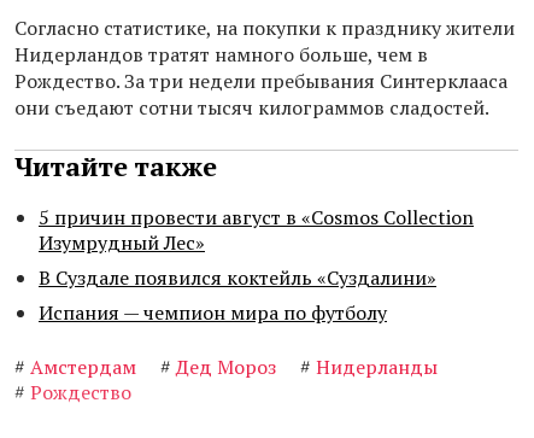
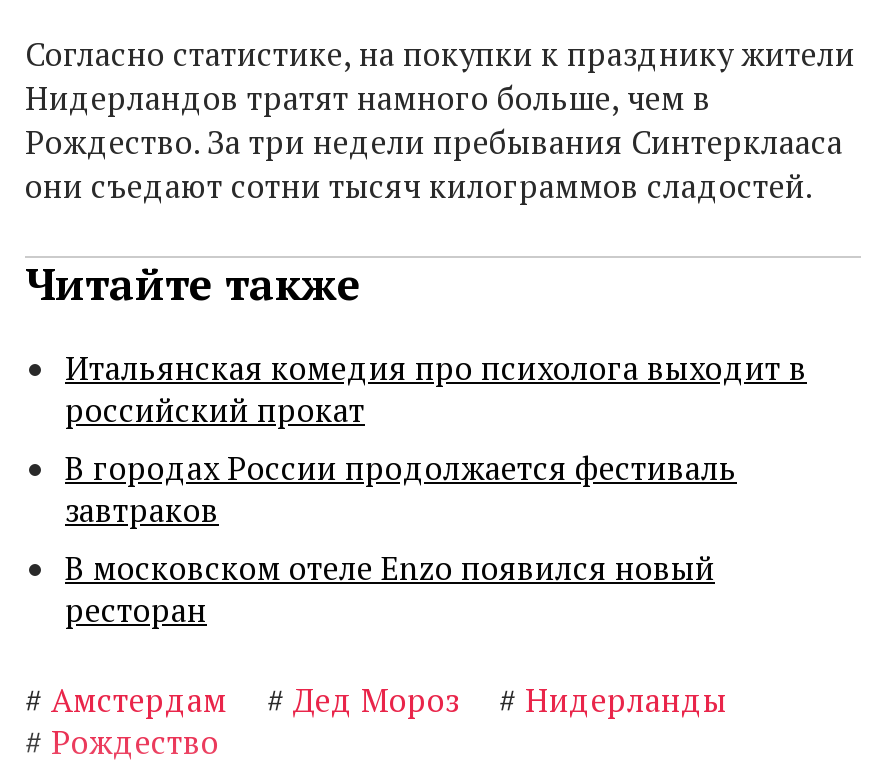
- 5 причин провести август в «Cosmos Collection
- Изумрудный Лес»
- В Суздале появился коктейль «Суздалини»
- Испания — чемпион мира по футболу
+ Итальянская комедия про психолога выходит в
+ российский прокат
+ В городах России продолжается фестиваль
+ завтраков
+ В московском отеле Enzo появился новый
+ ресторан
